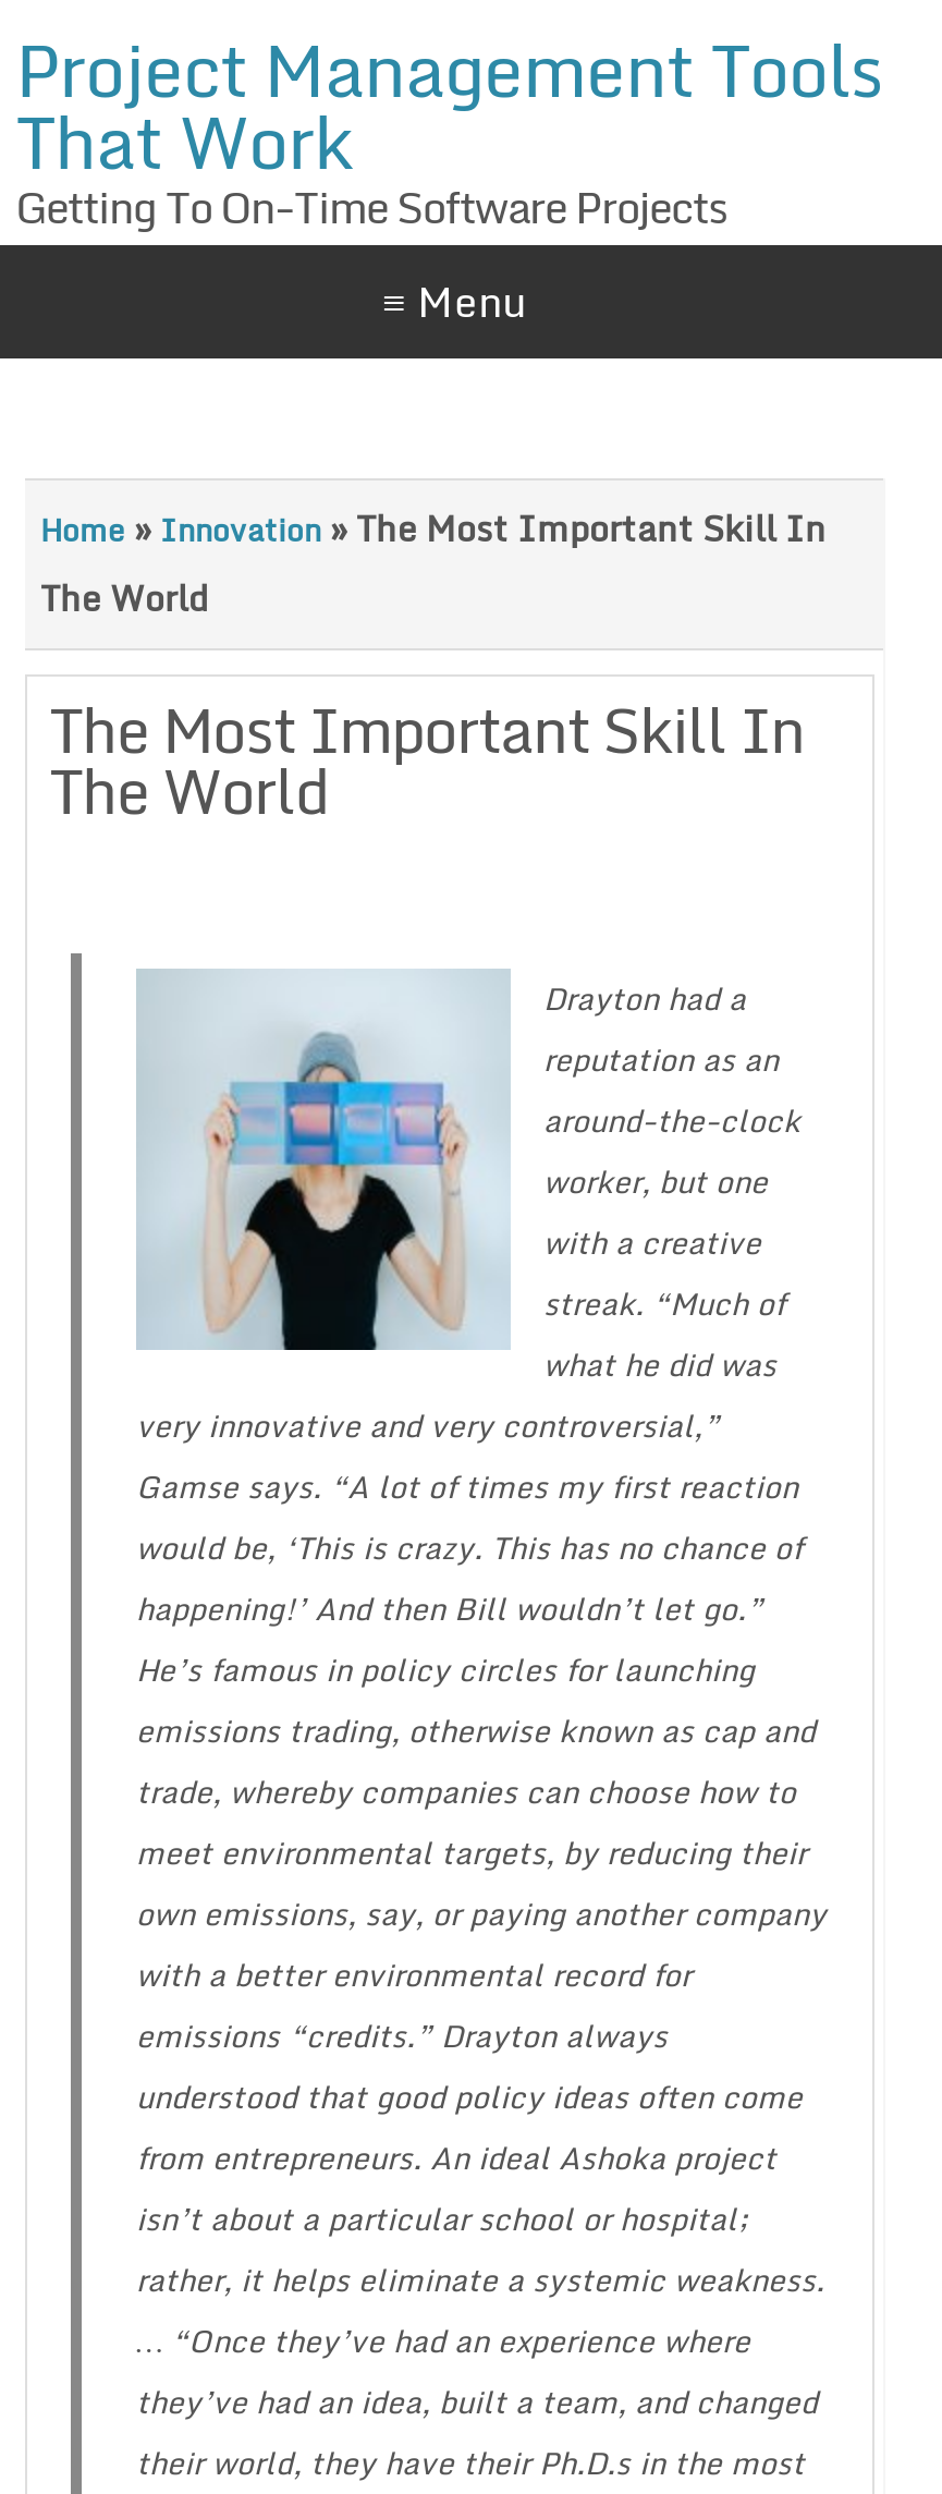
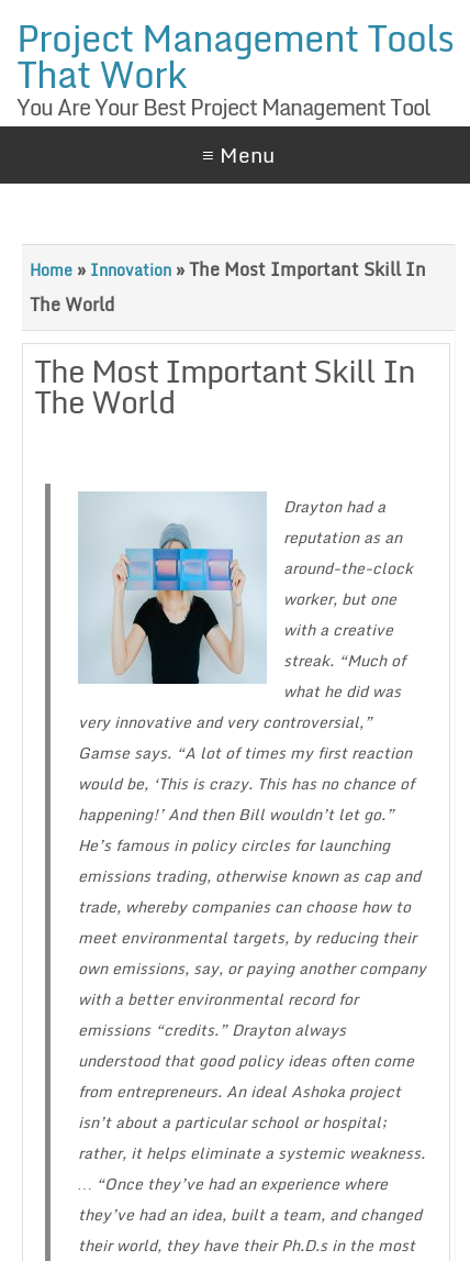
- Getting To On-Time Software Projects
+ You Are Your Best Project Management Tool
